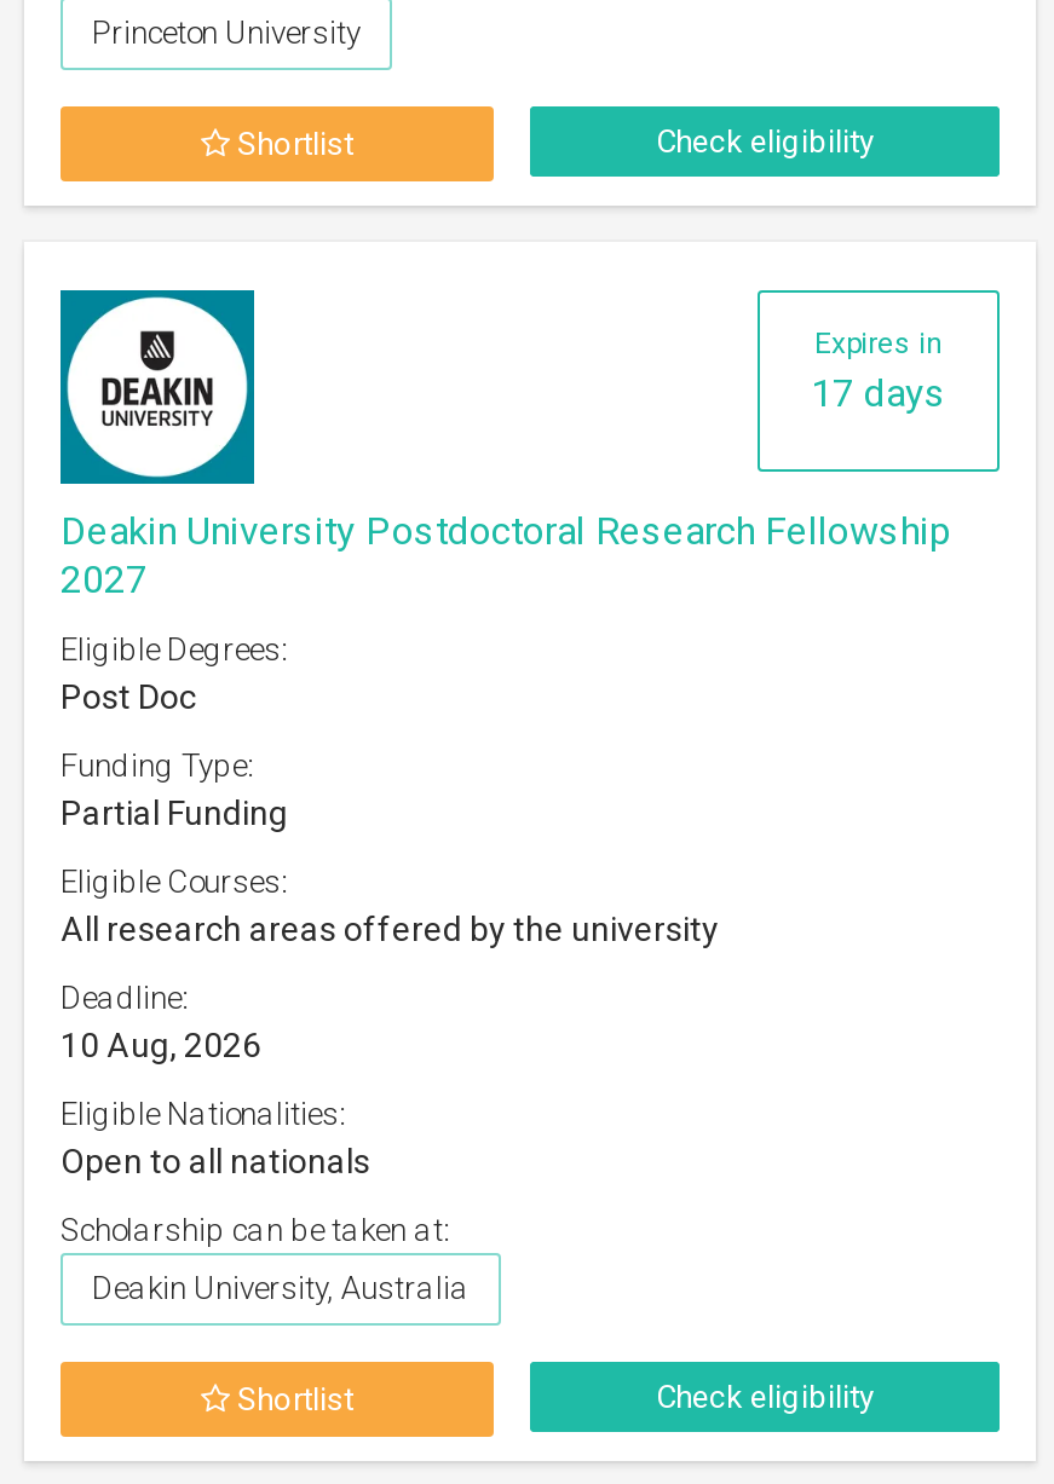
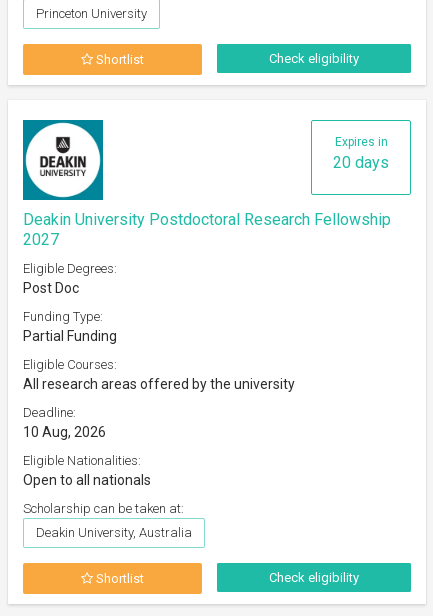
- 17 days
+ 20 days
